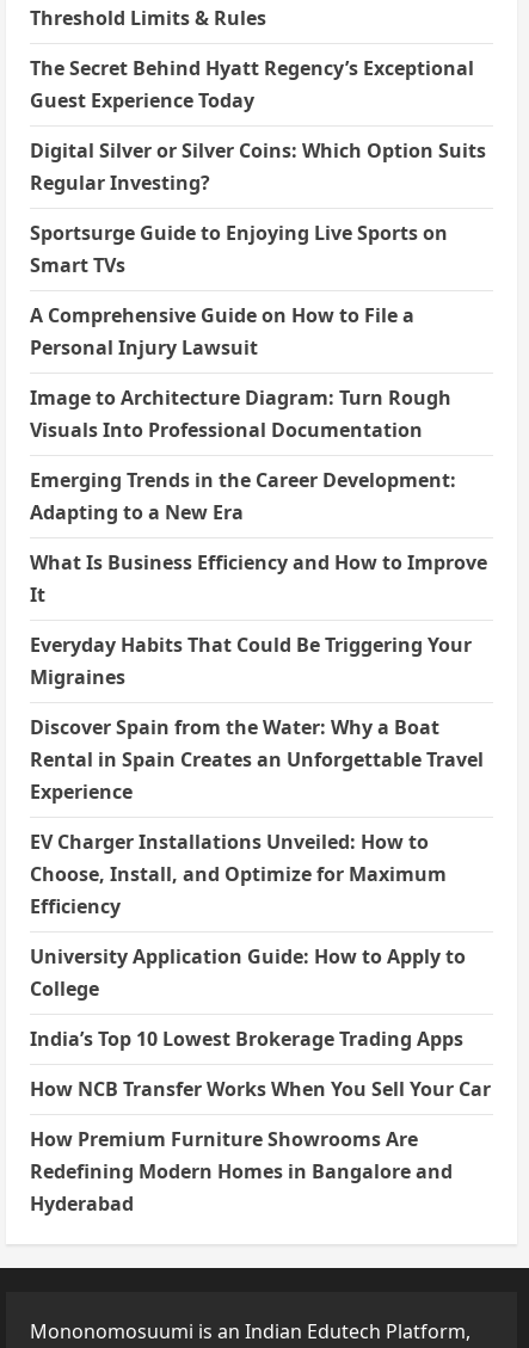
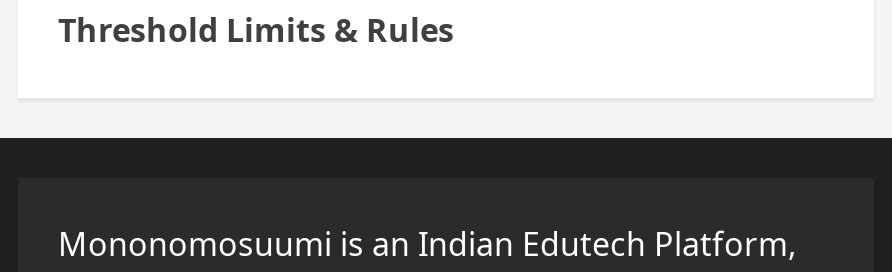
- The Secret Behind Hyatt Regency’s Exceptional
- Guest Experience Today
- Digital Silver or Silver Coins: Which Option Suits
- Regular Investing?
- Sportsurge Guide to Enjoying Live Sports on
- Smart TVs
- A Comprehensive Guide on How to File a
- Personal Injury Lawsuit
- Image to Architecture Diagram: Turn Rough
- Visuals Into Professional Documentation
- Emerging Trends in the Career Development:
- Adapting to a New Era
- What Is Business Efficiency and How to Improve
- It
- Everyday Habits That Could Be Triggering Your
- Migraines
- Discover Spain from the Water: Why a Boat
- Rental in Spain Creates an Unforgettable Travel
- Experience
- EV Charger Installations Unveiled: How to
- Choose, Install, and Optimize for Maximum
- Efficiency
- University Application Guide: How to Apply to
- College
- India’s Top 10 Lowest Brokerage Trading Apps
- How NCB Transfer Works When You Sell Your Car
- How Premium Furniture Showrooms Are
- Redefining Modern Homes in Bangalore and
- Hyderabad
